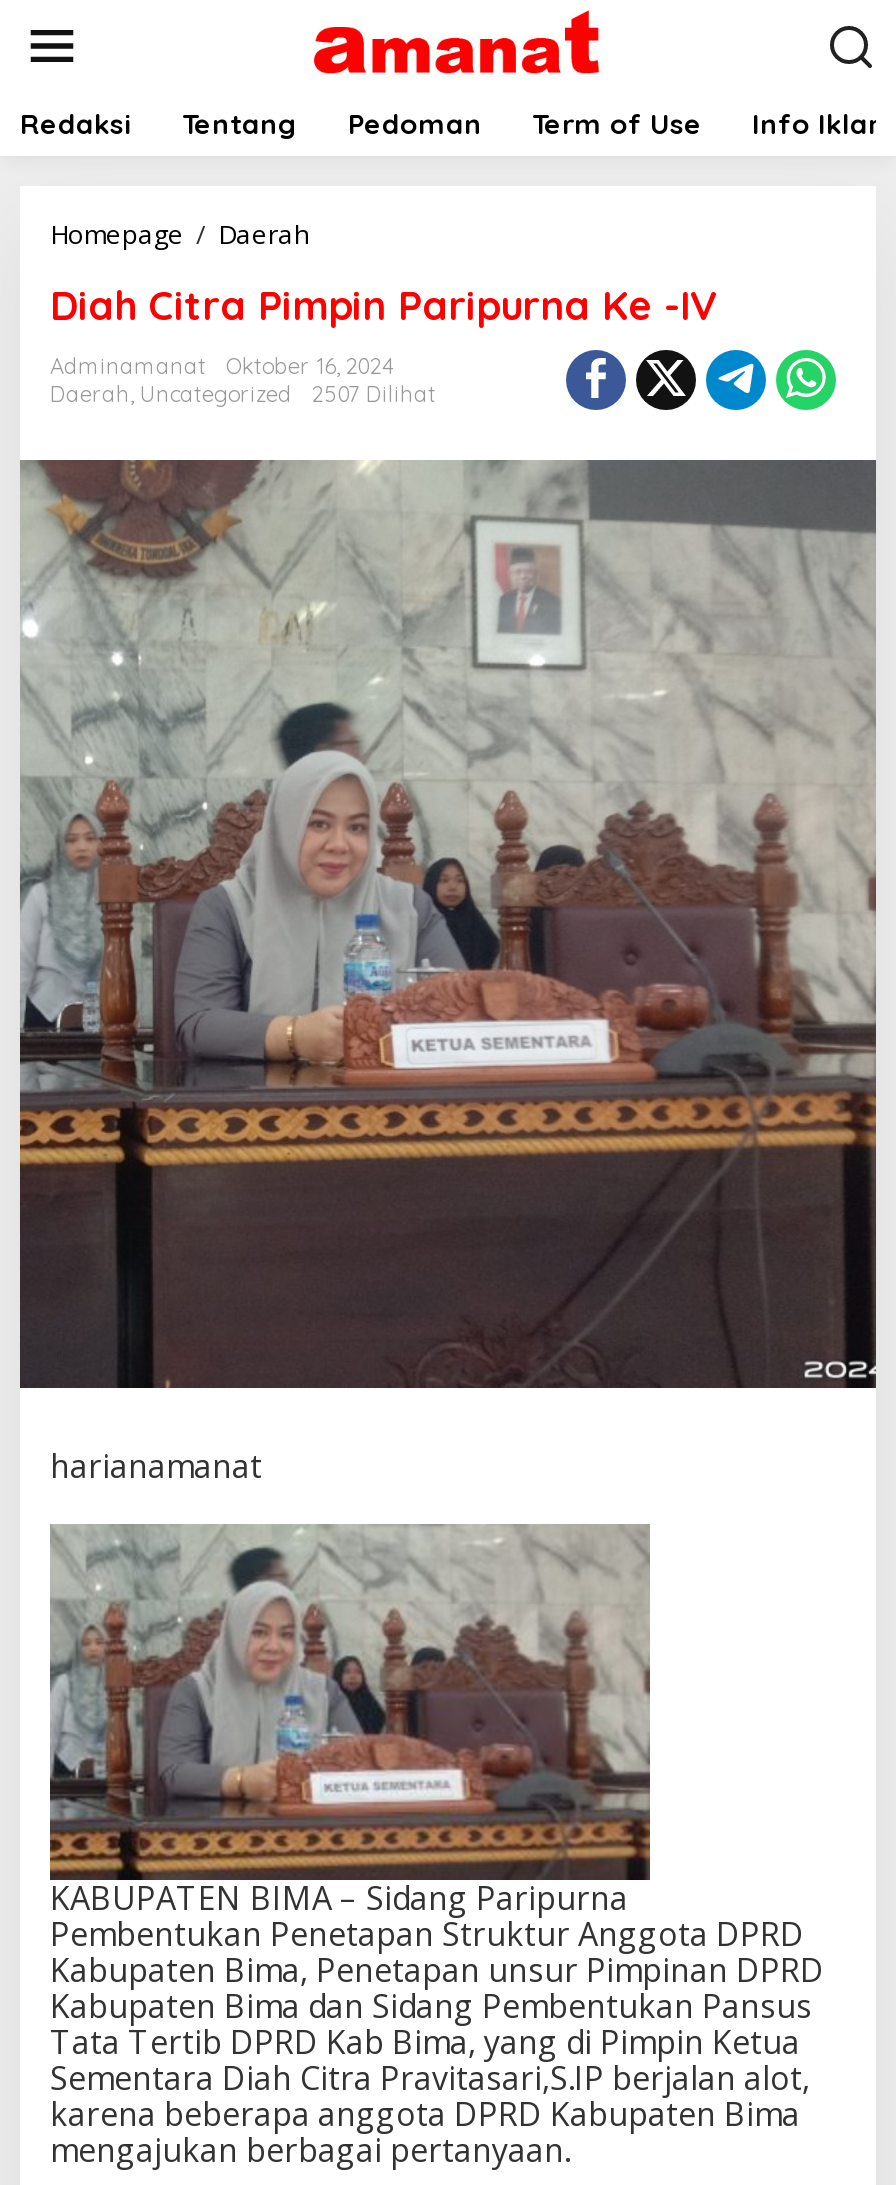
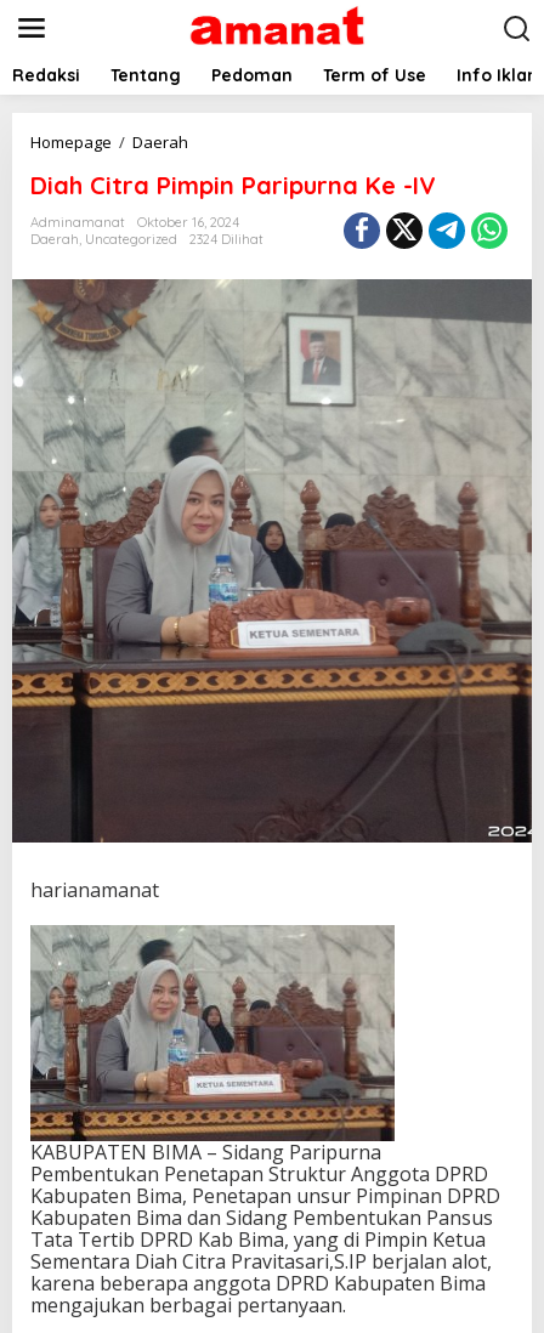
- 2507 Dilihat
+ 2324 Dilihat
